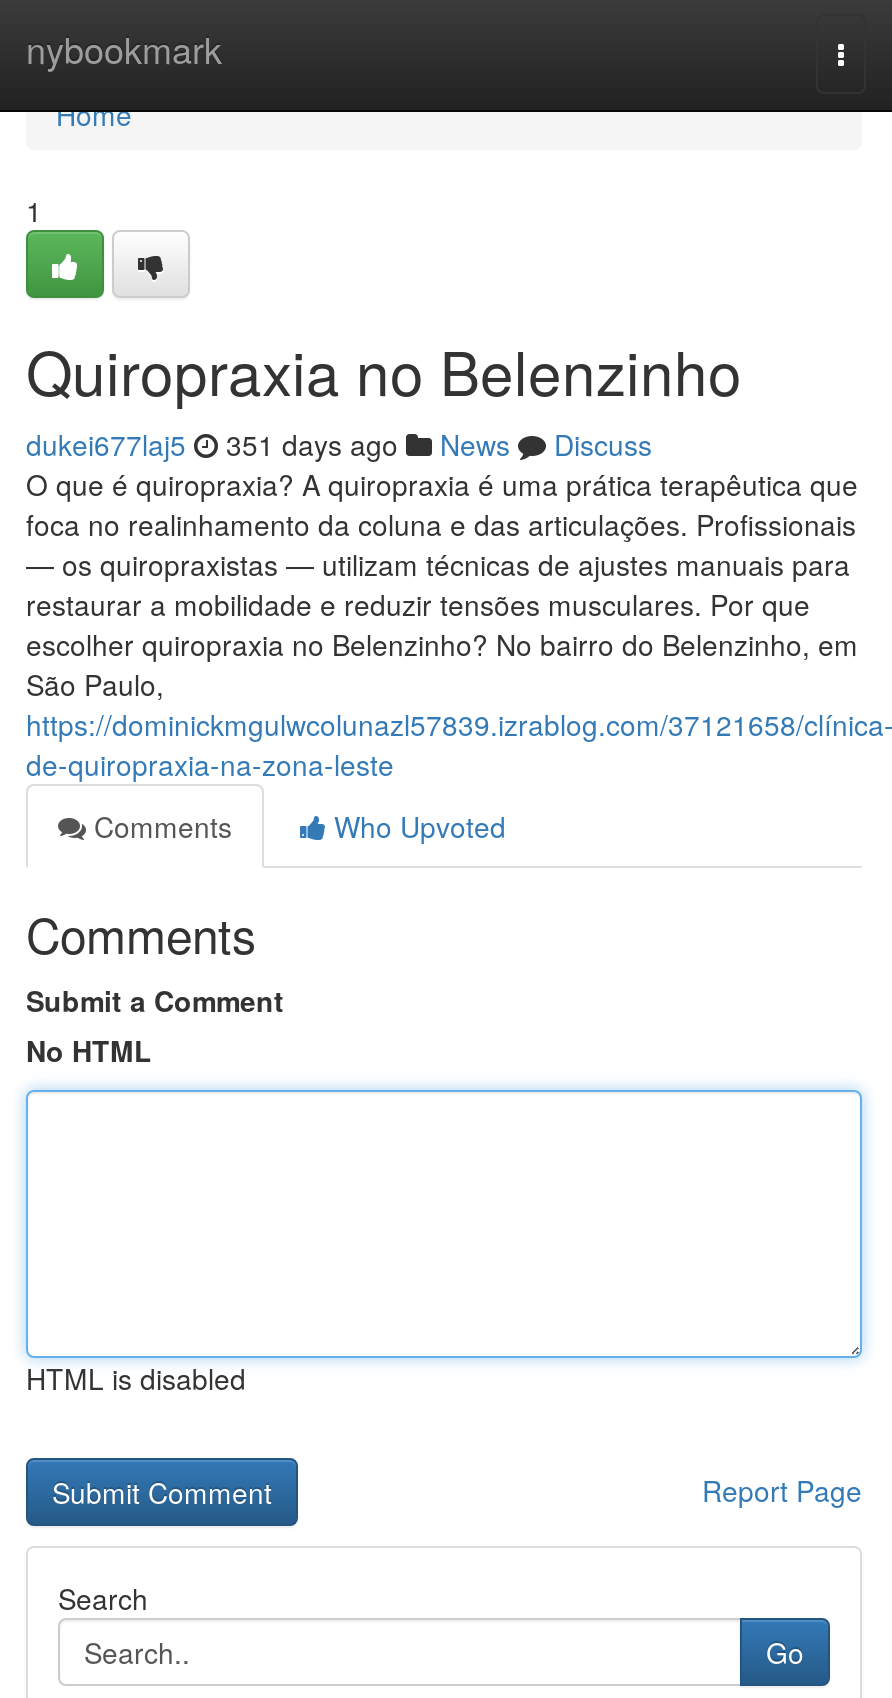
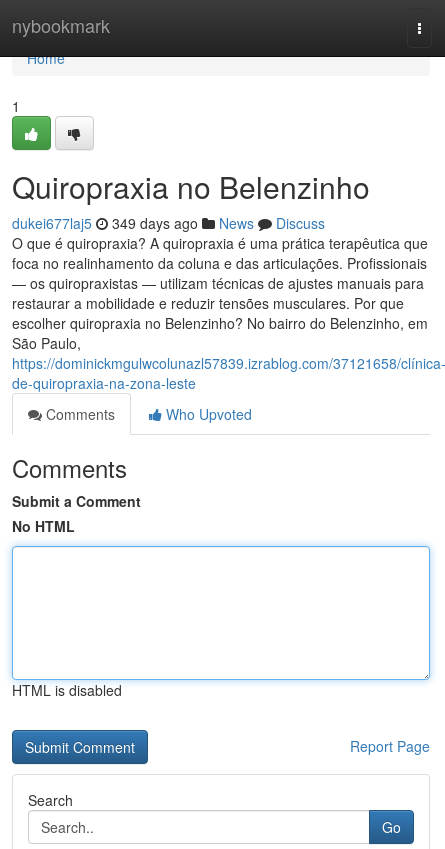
- dukei677laj5 351 days ago News Discuss
+ dukei677laj5 349 days ago News Discuss
